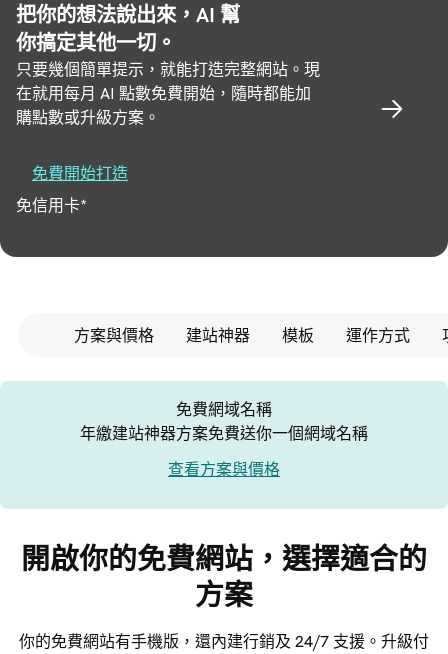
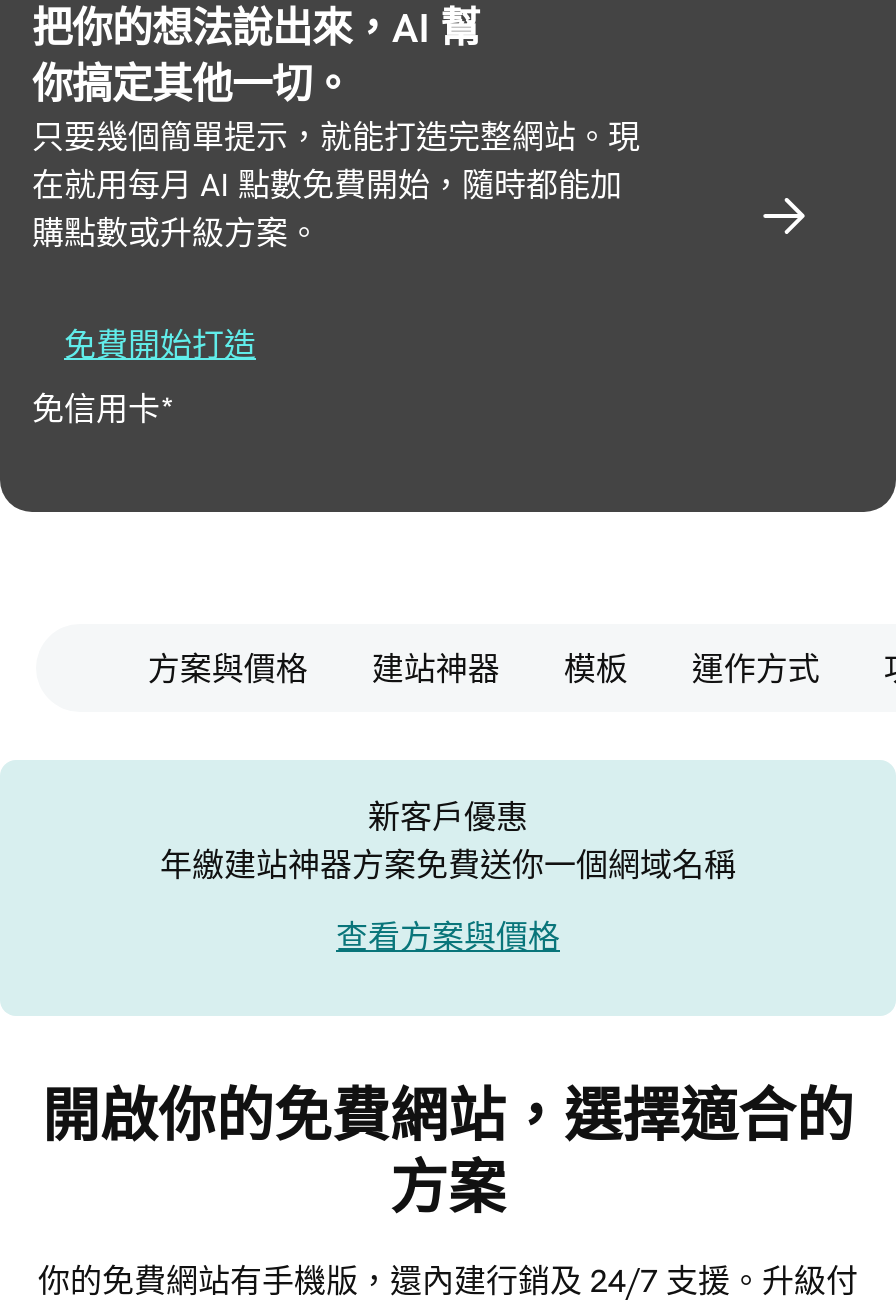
- 免費網域名稱
+ 新客戶優惠
